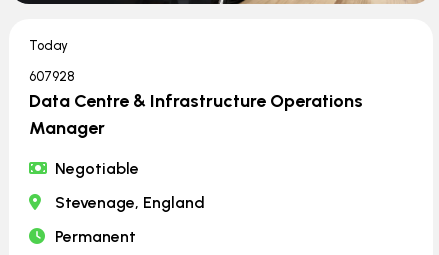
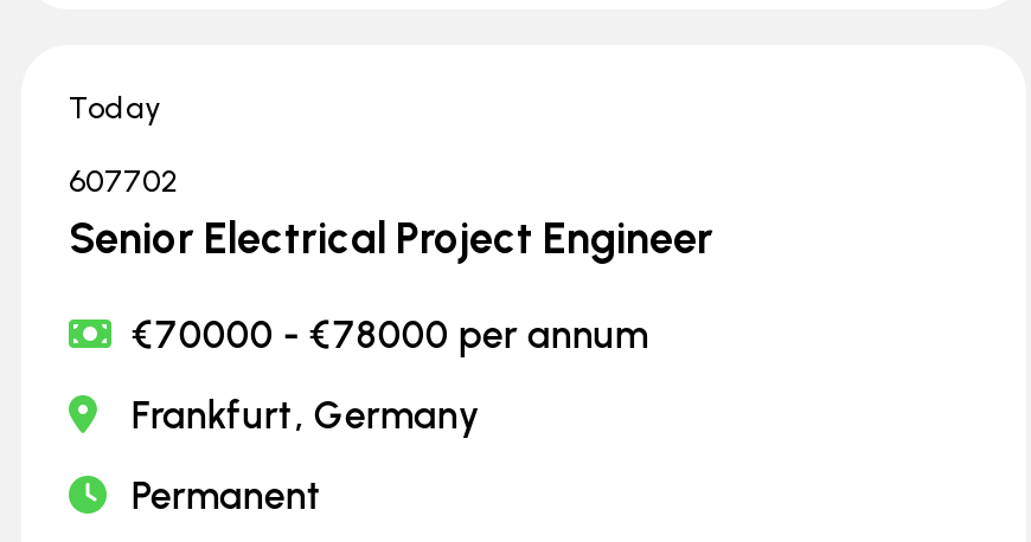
- 607928
- Data Centre & Infrastructure Operations
- Manager
+ 607702
+ Senior Electrical Project Engineer

- Negotiable
+ €70000 - €78000 per annum

- Stevenage, England
+ Frankfurt, Germany
